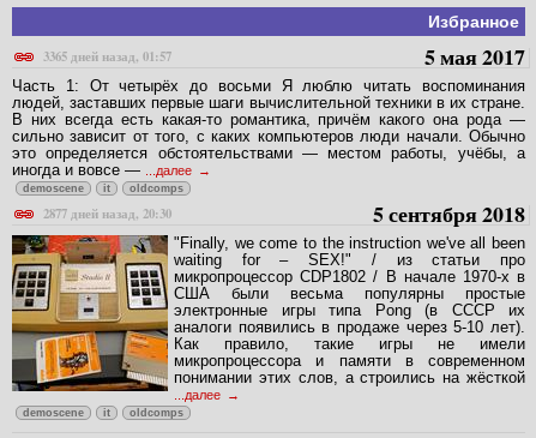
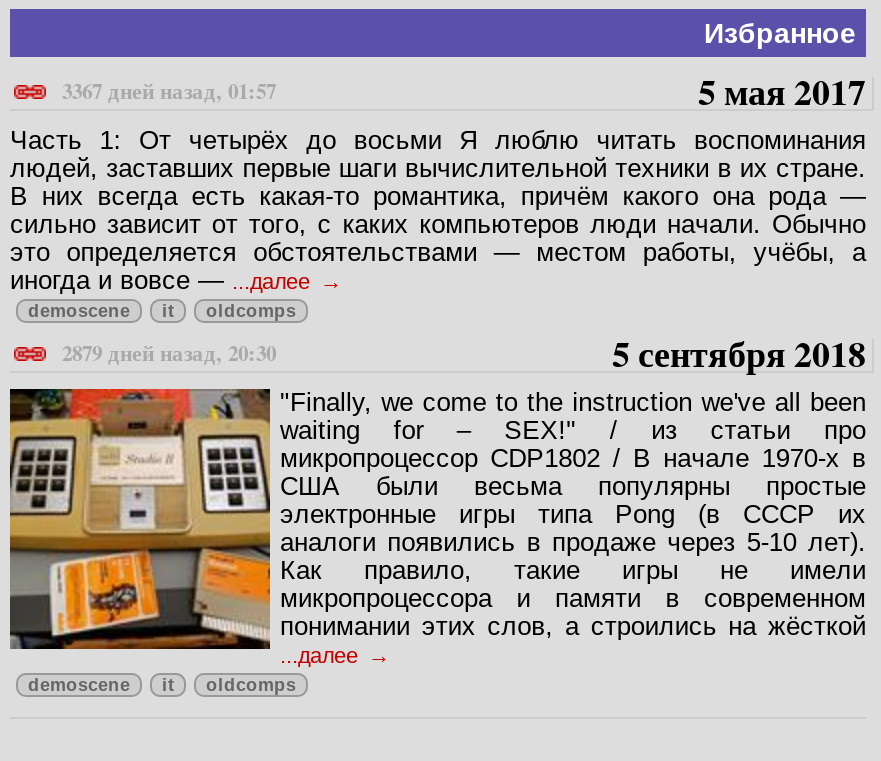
- 3365 дней назад, 01:57
+ 3367 дней назад, 01:57

- 2877 дней назад, 20:30
+ 2879 дней назад, 20:30
